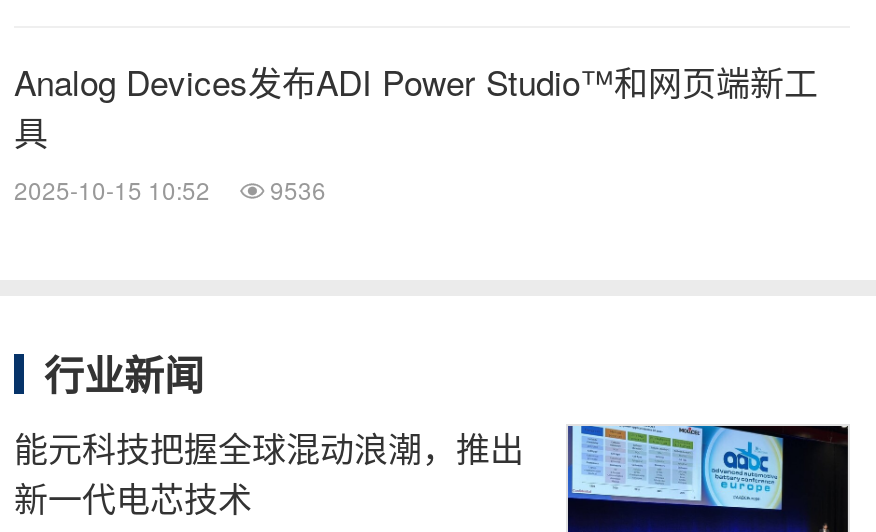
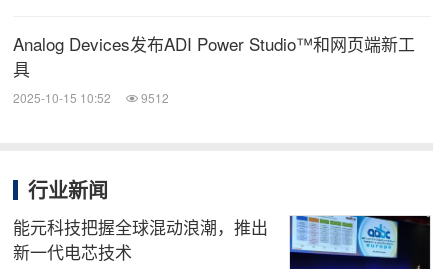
- 2025-10-15 10:52 9536
+ 2025-10-15 10:52 9512
